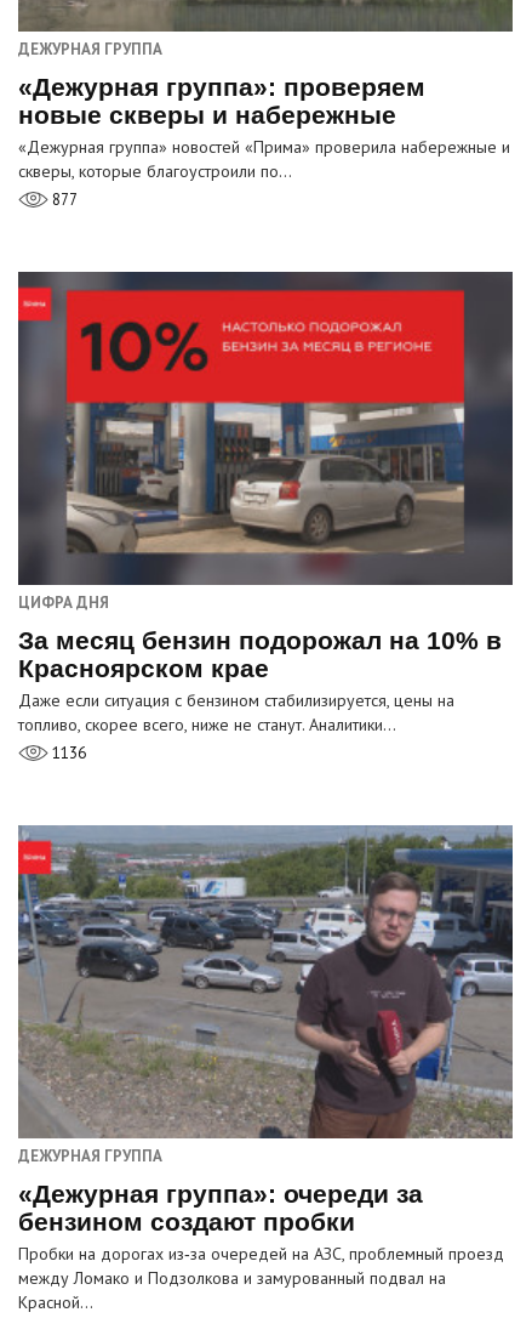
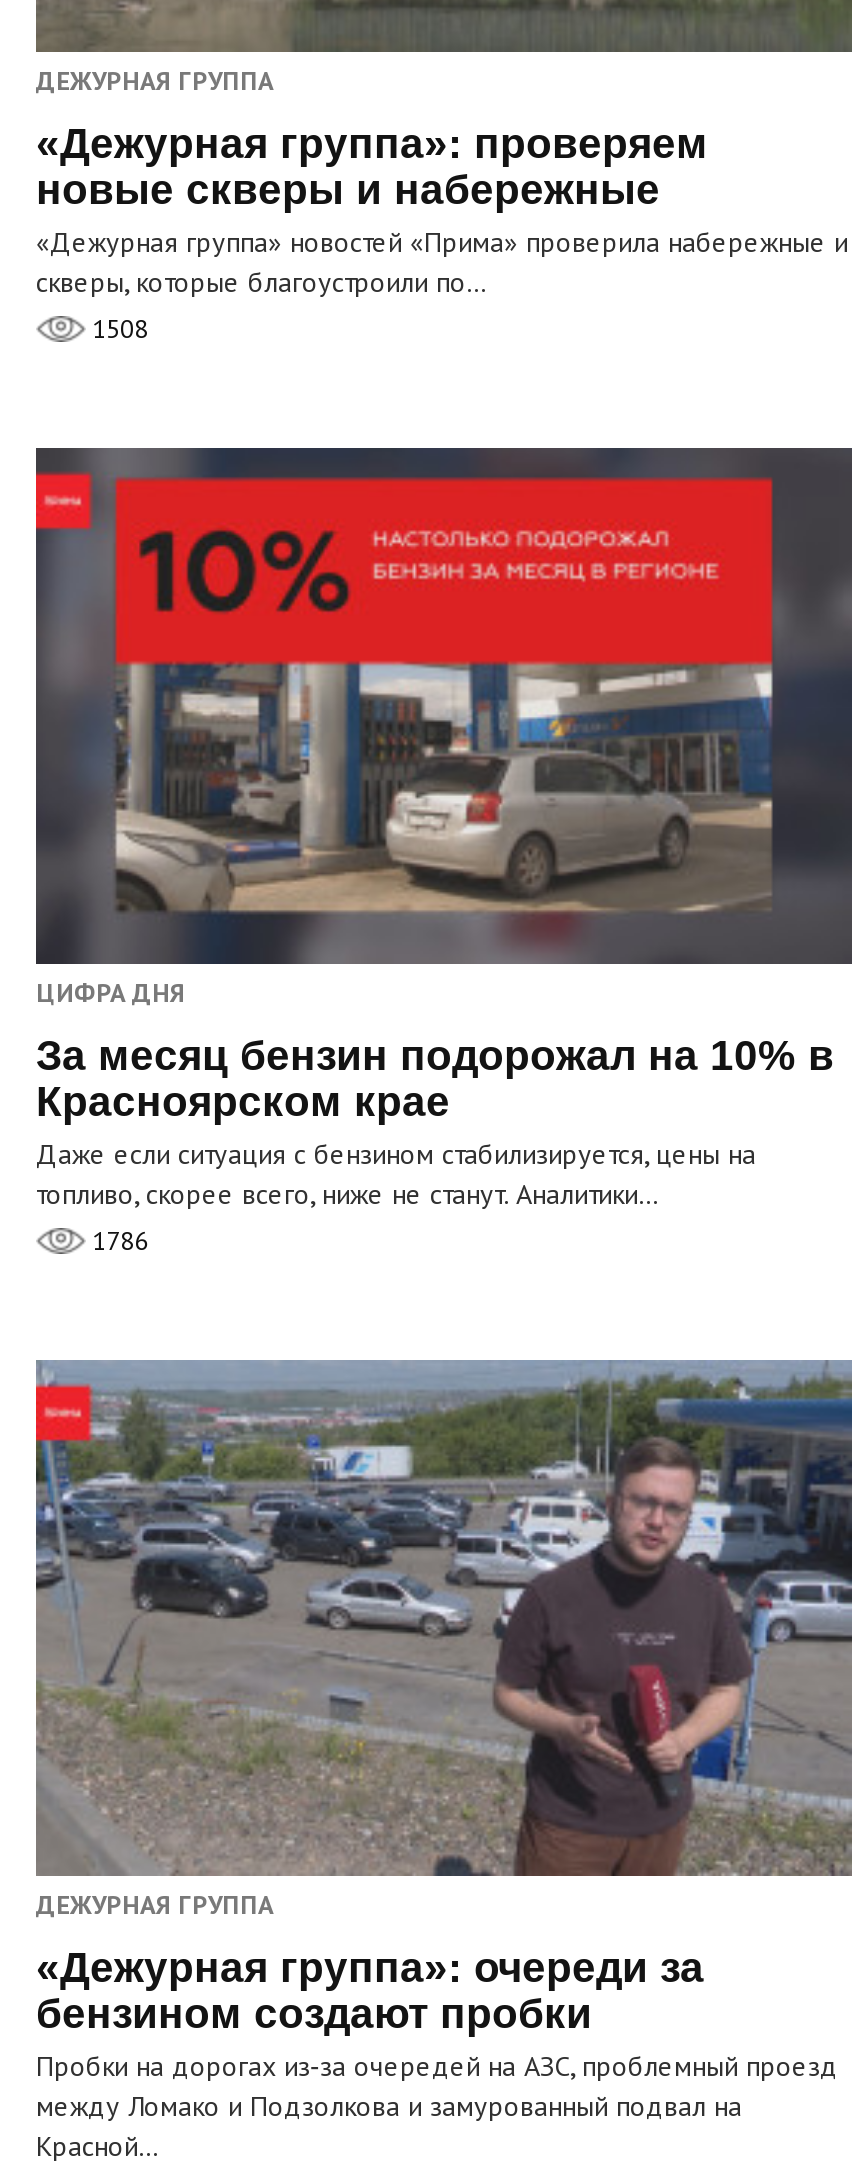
- 877
+ 1508

- 1136
+ 1786
